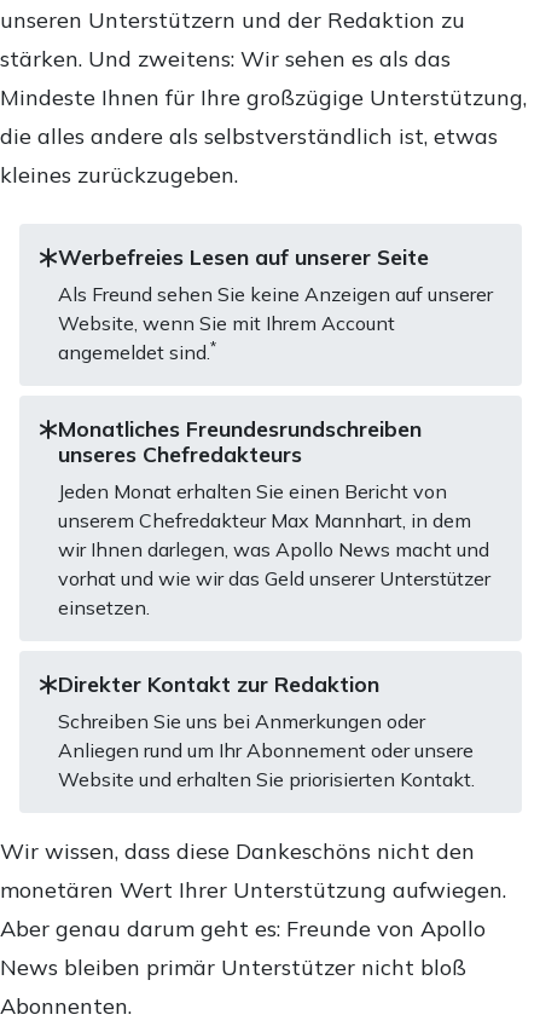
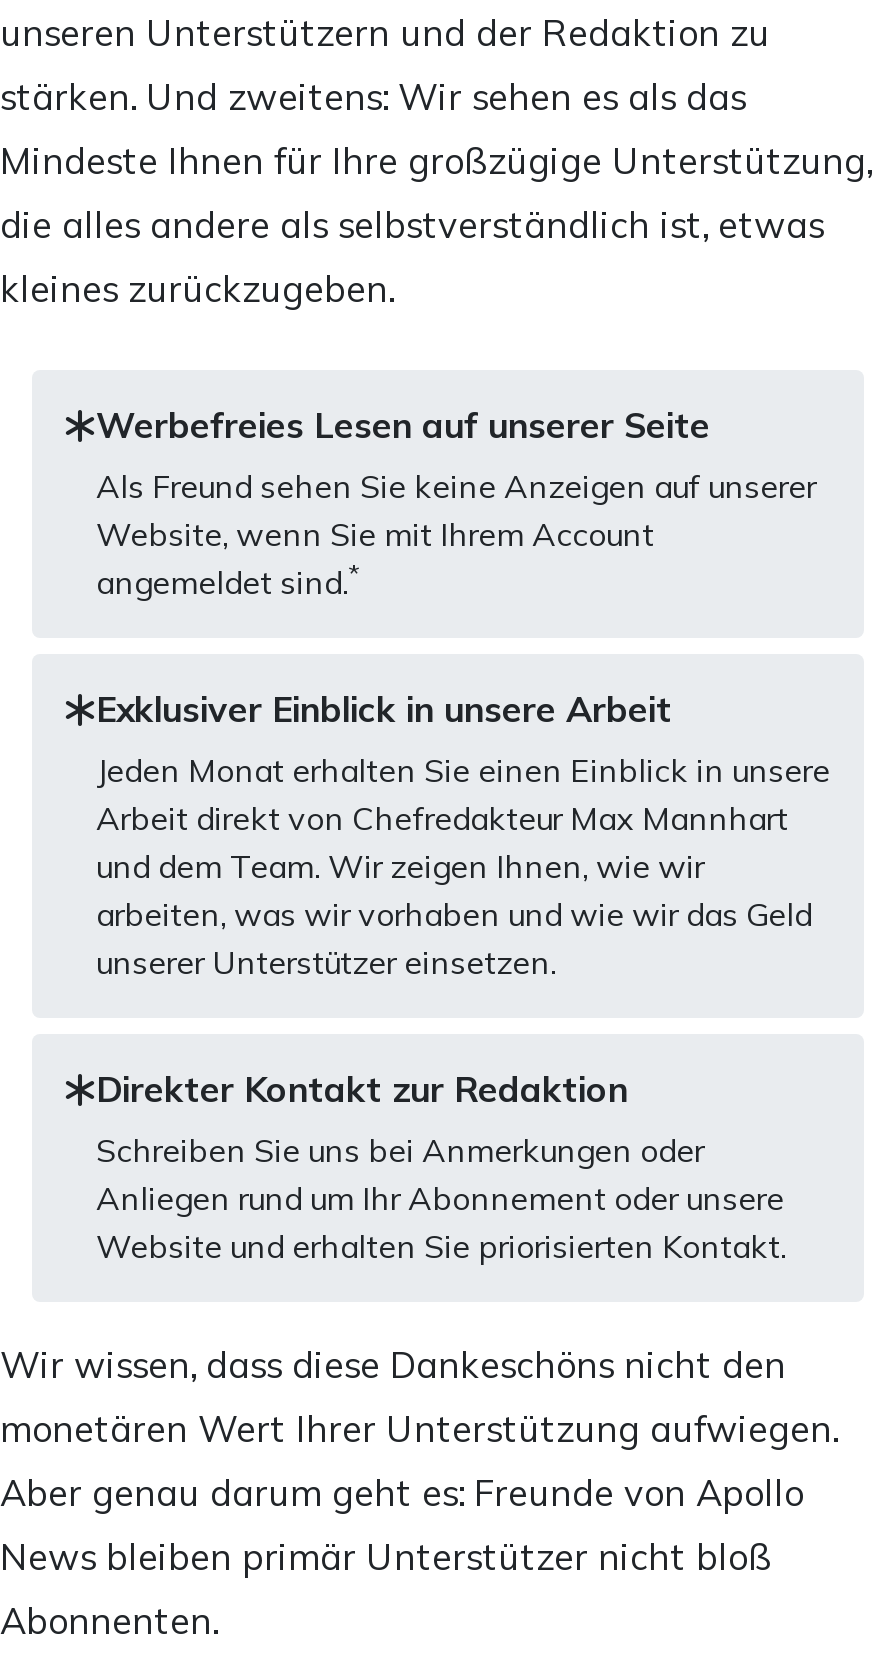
- Monatliches Freundesrundschreiben
- unseres Chefredakteurs
+ Exklusiver Einblick in unsere Arbeit

- Jeden Monat erhalten Sie einen Bericht von
- unserem Chefredakteur Max Mannhart, in dem
- wir Ihnen darlegen, was Apollo News macht und
- vorhat und wie wir das Geld unserer Unterstützer
- einsetzen.
+ Jeden Monat erhalten Sie einen Einblick in unsere
+ Arbeit direkt von Chefredakteur Max Mannhart
+ und dem Team. Wir zeigen Ihnen, wie wir
+ arbeiten, was wir vorhaben und wie wir das Geld
+ unserer Unterstützer einsetzen.
